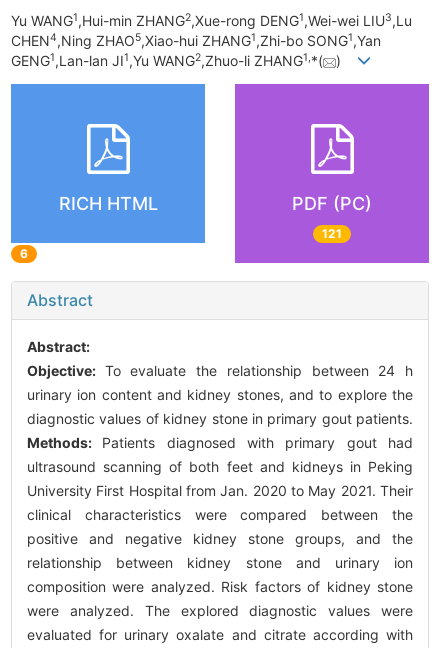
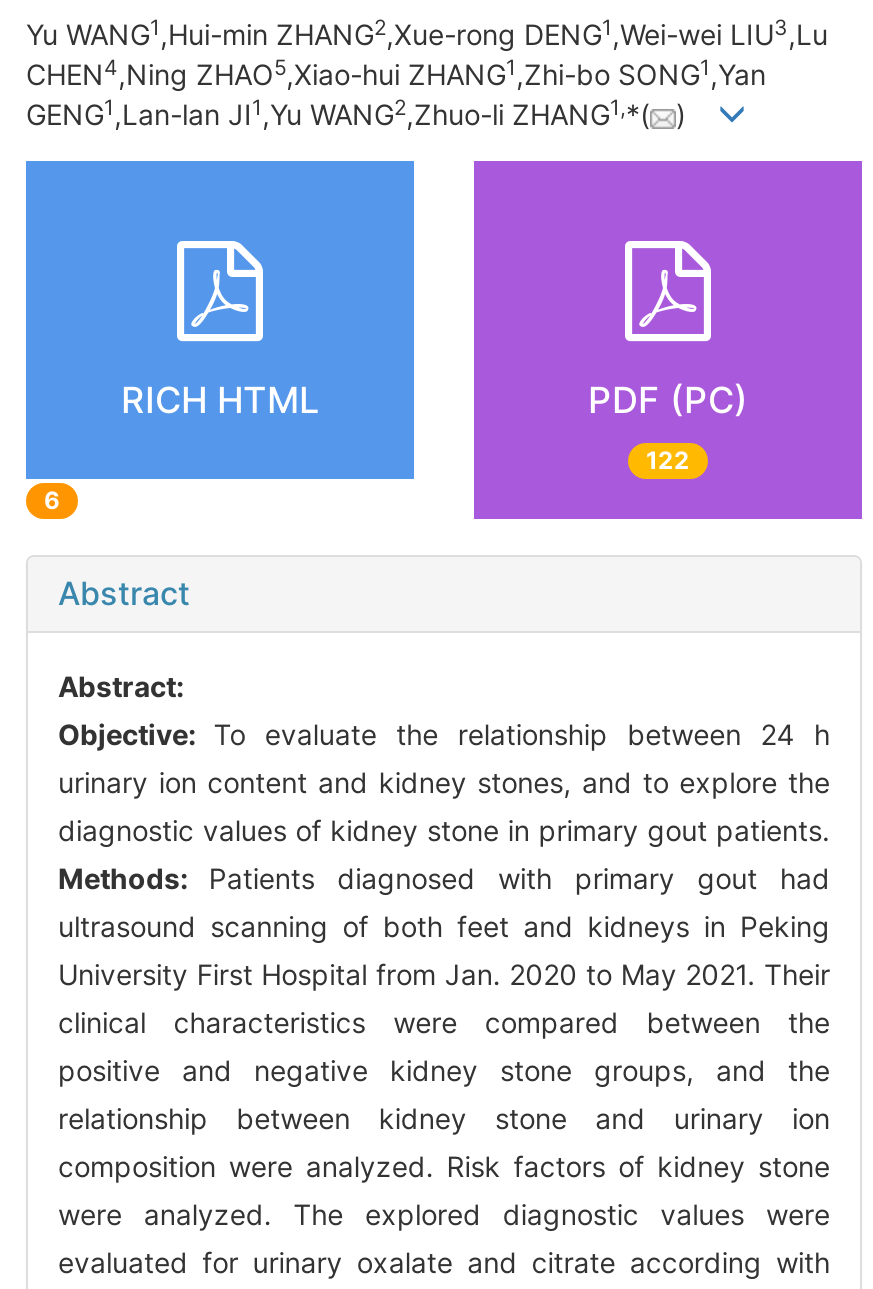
- 121
+ 122
